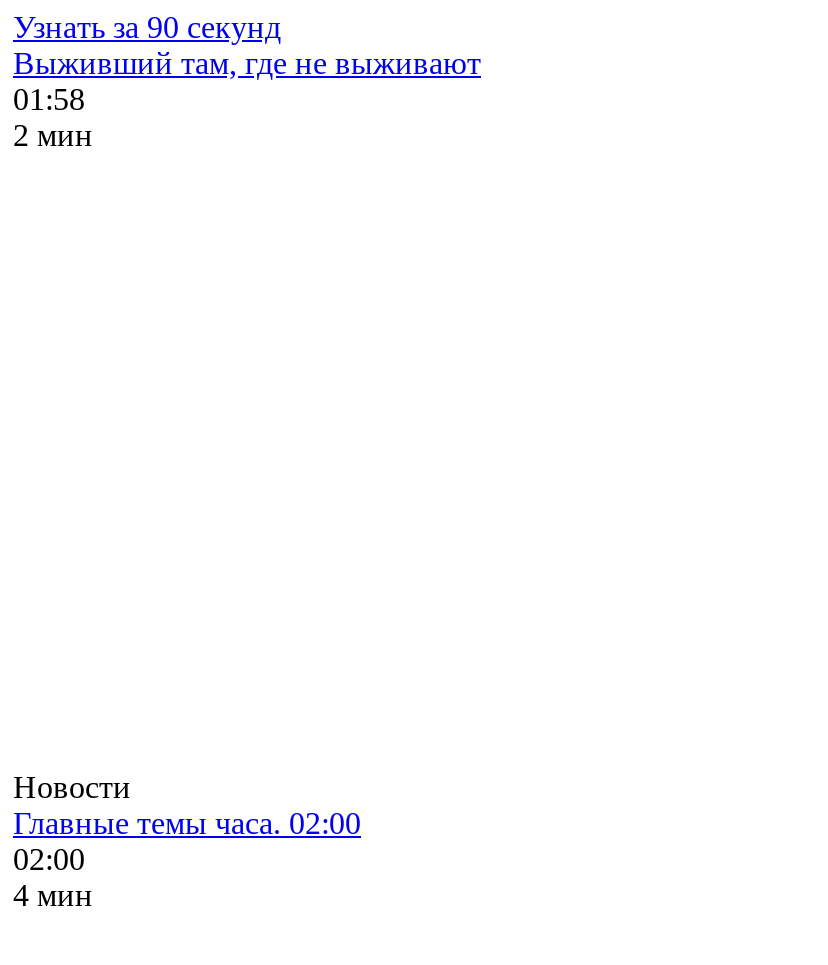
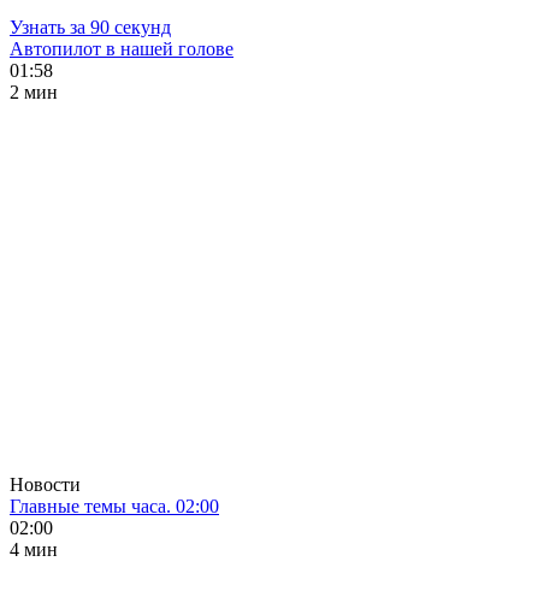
- Выживший там, где не выживают
+ Автопилот в нашей голове
